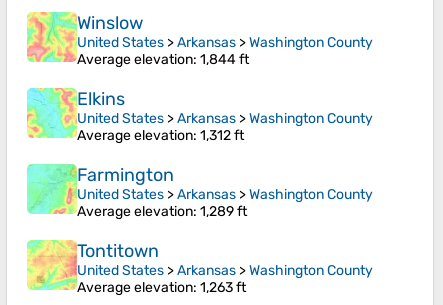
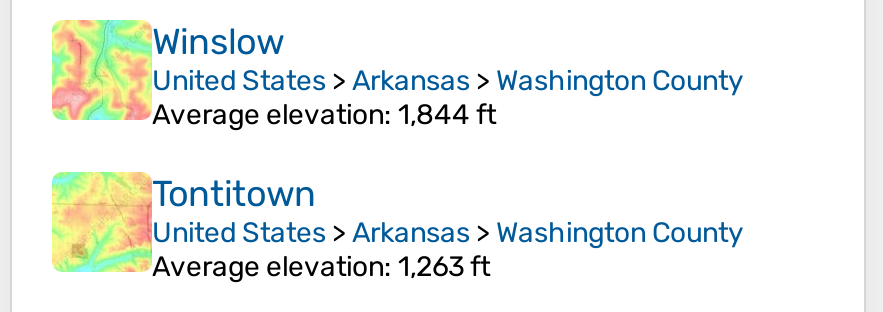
- [image]
- Elkins
- United States > Arkansas > Washington County
- Average elevation: 1,312 ft
- Farmington
- United States > Arkansas > Washington County
- Average elevation: 1,289 ft

- [image]
